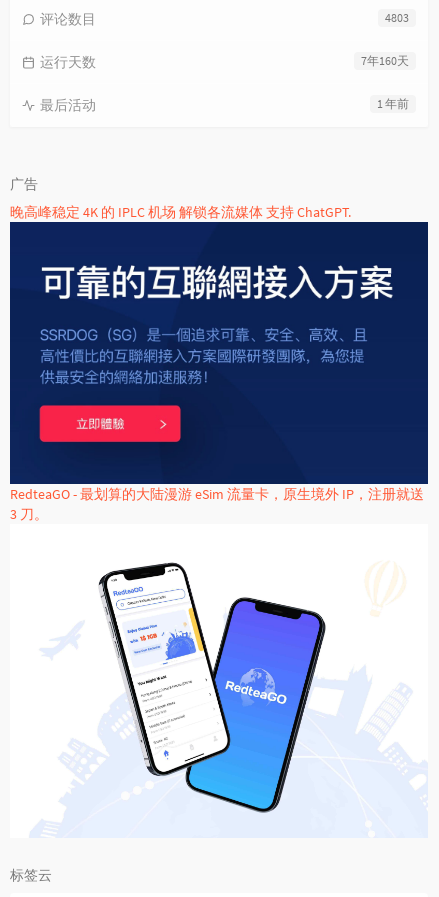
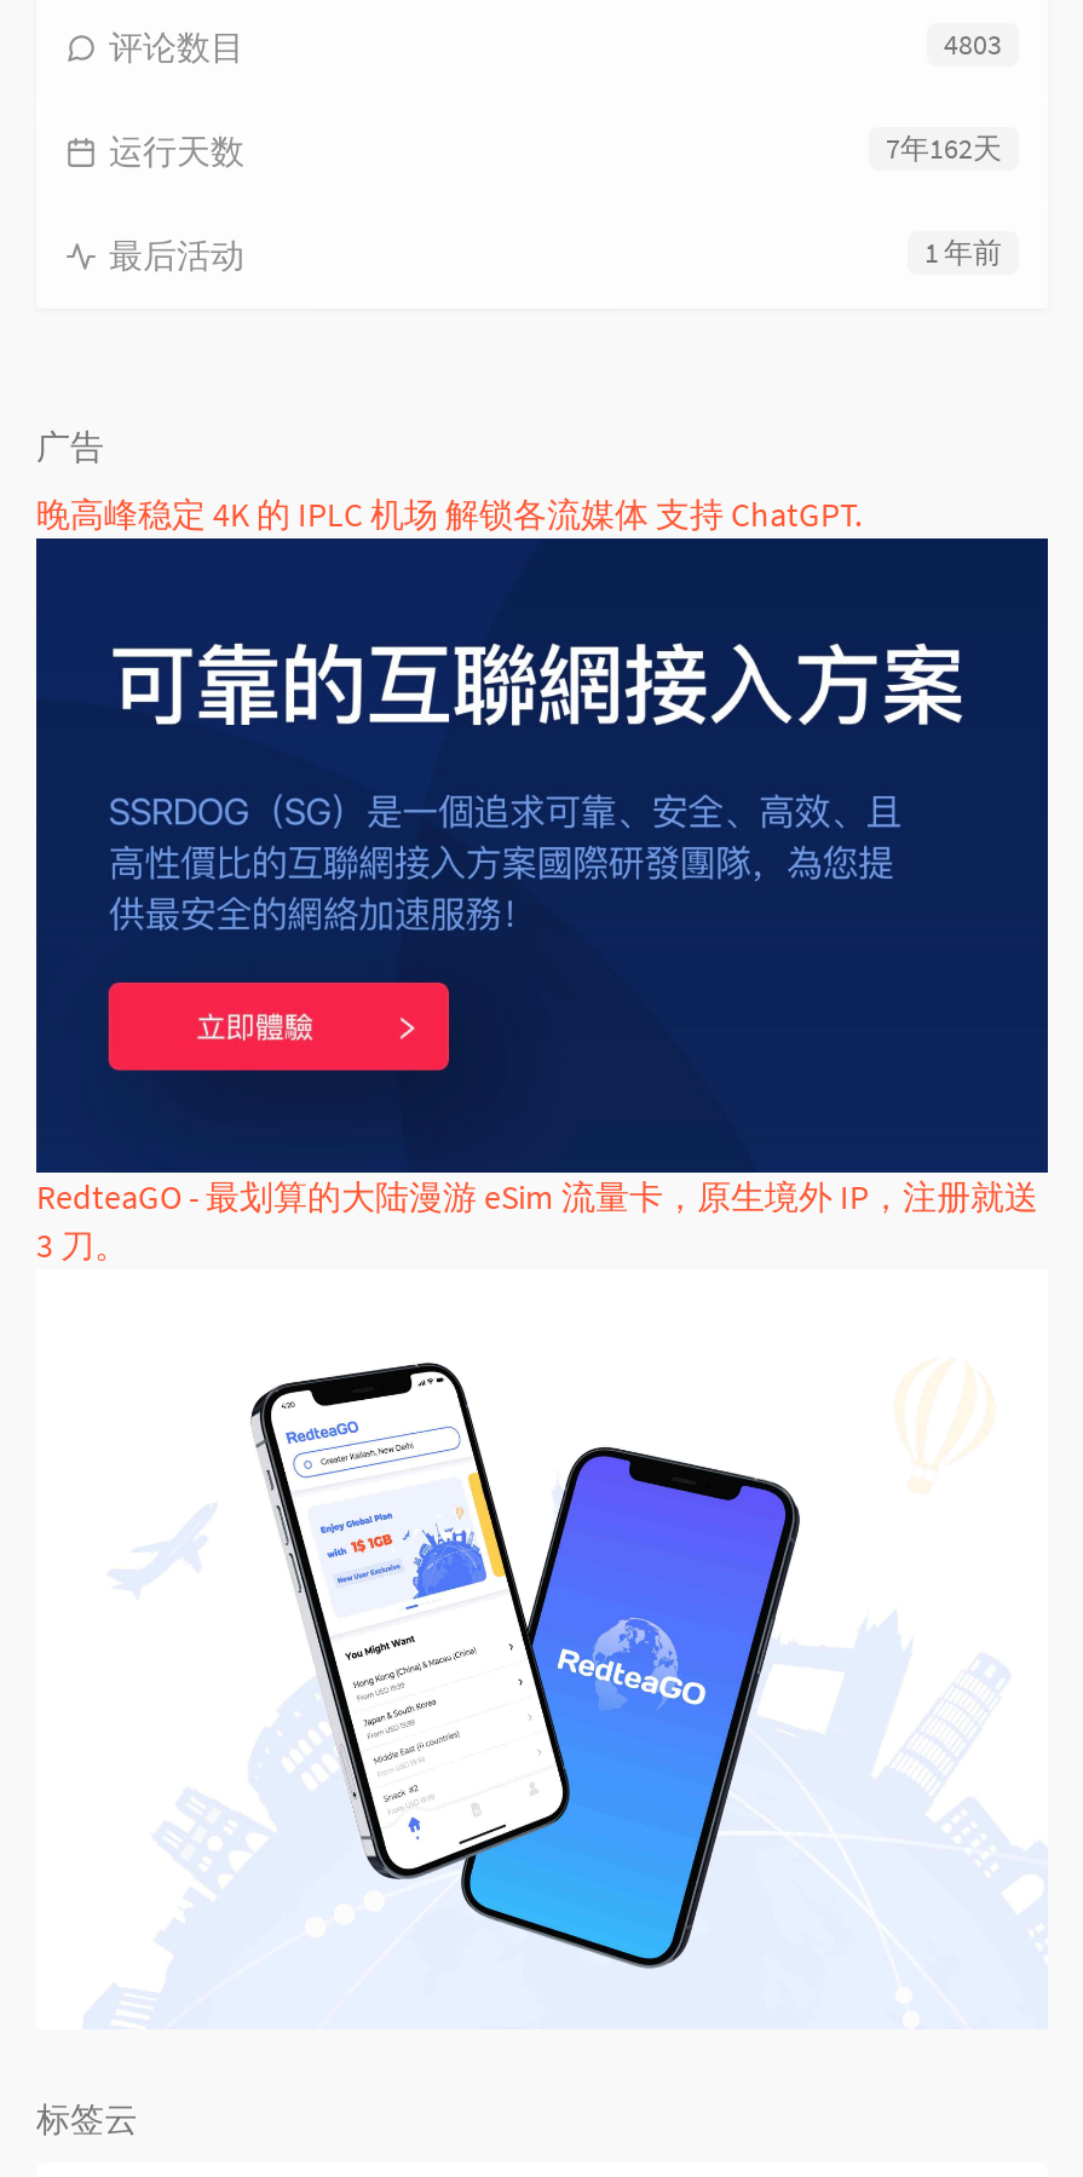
- 7年160天
+ 7年162天
